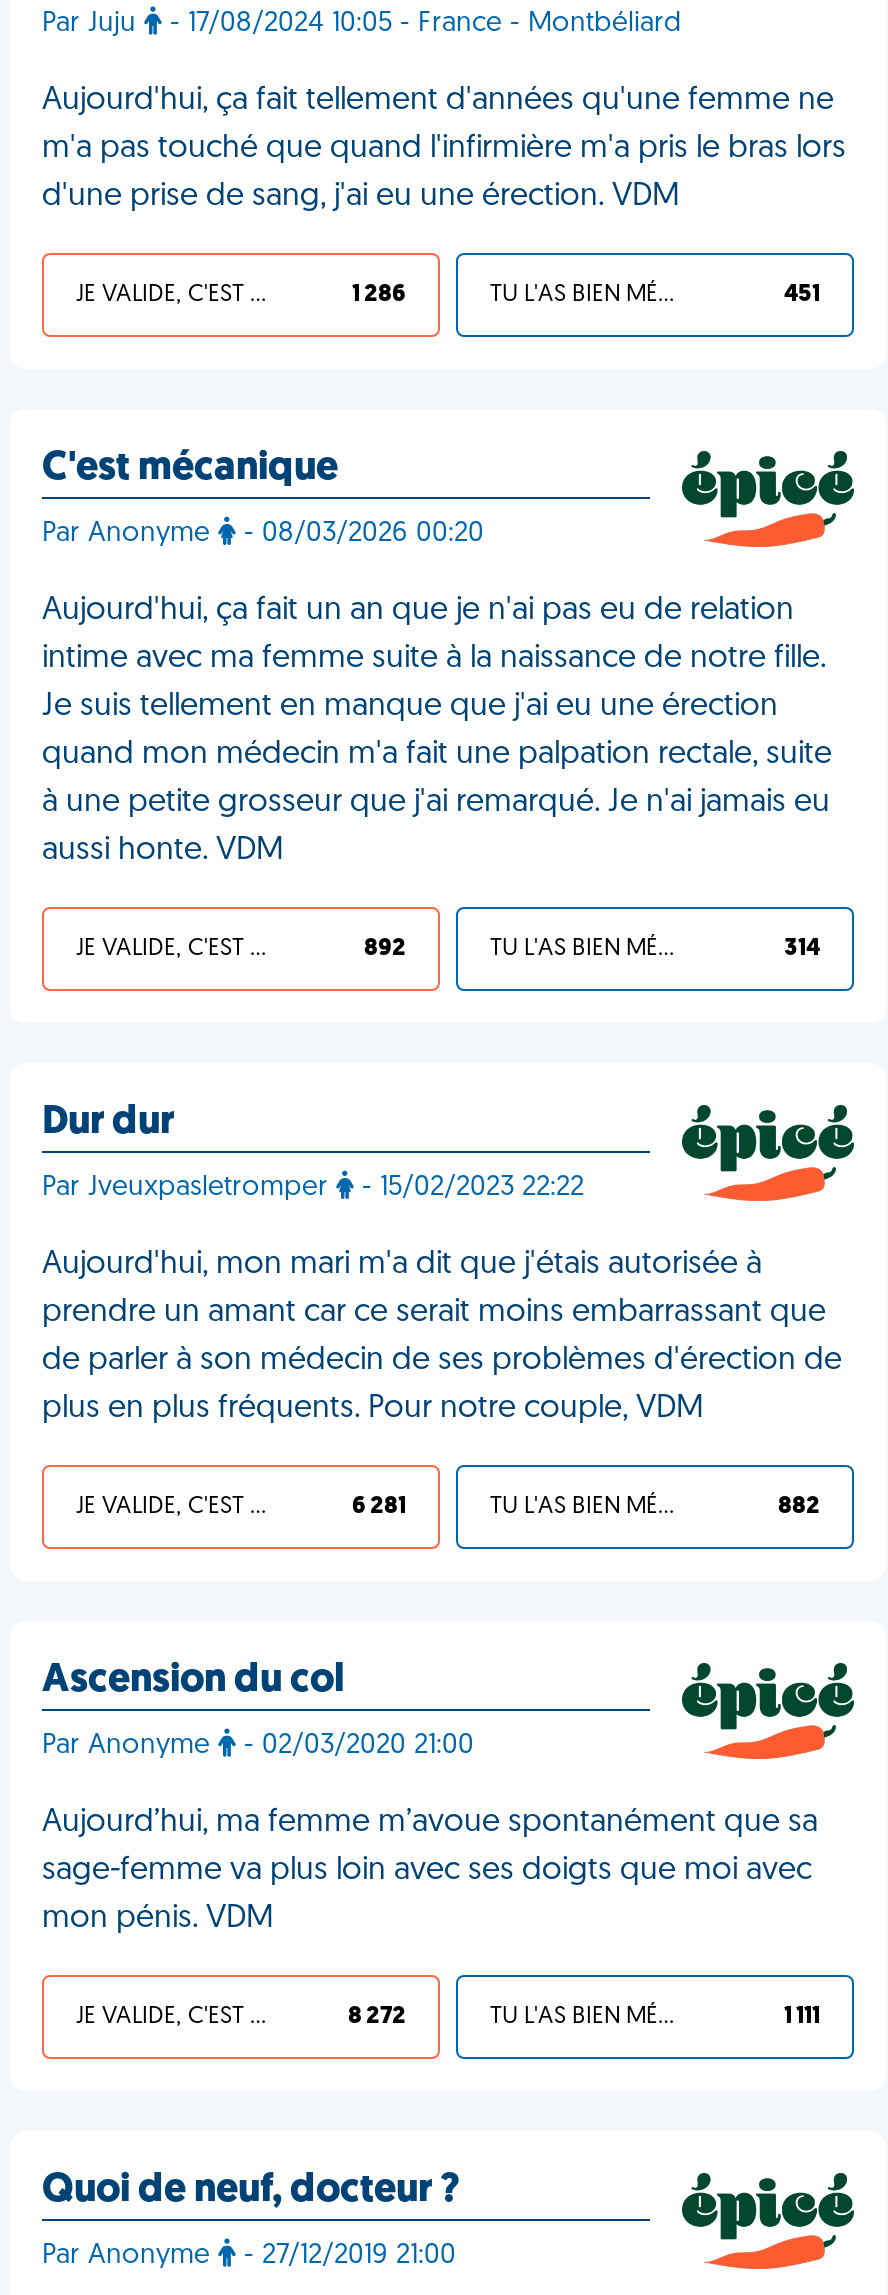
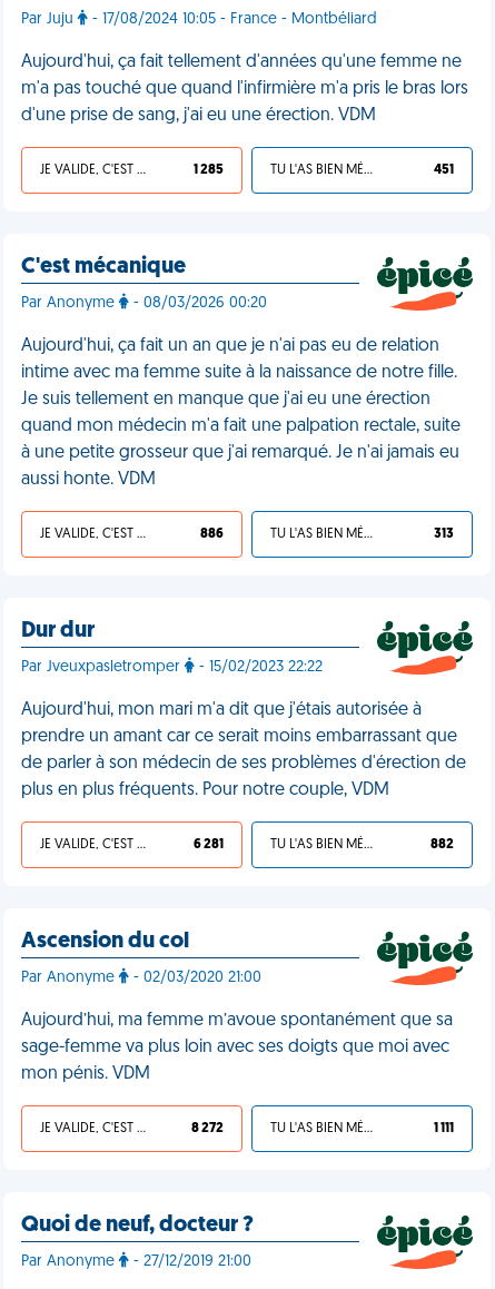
- 1 286
+ 1 285

- 892
+ 886

- 314
+ 313
